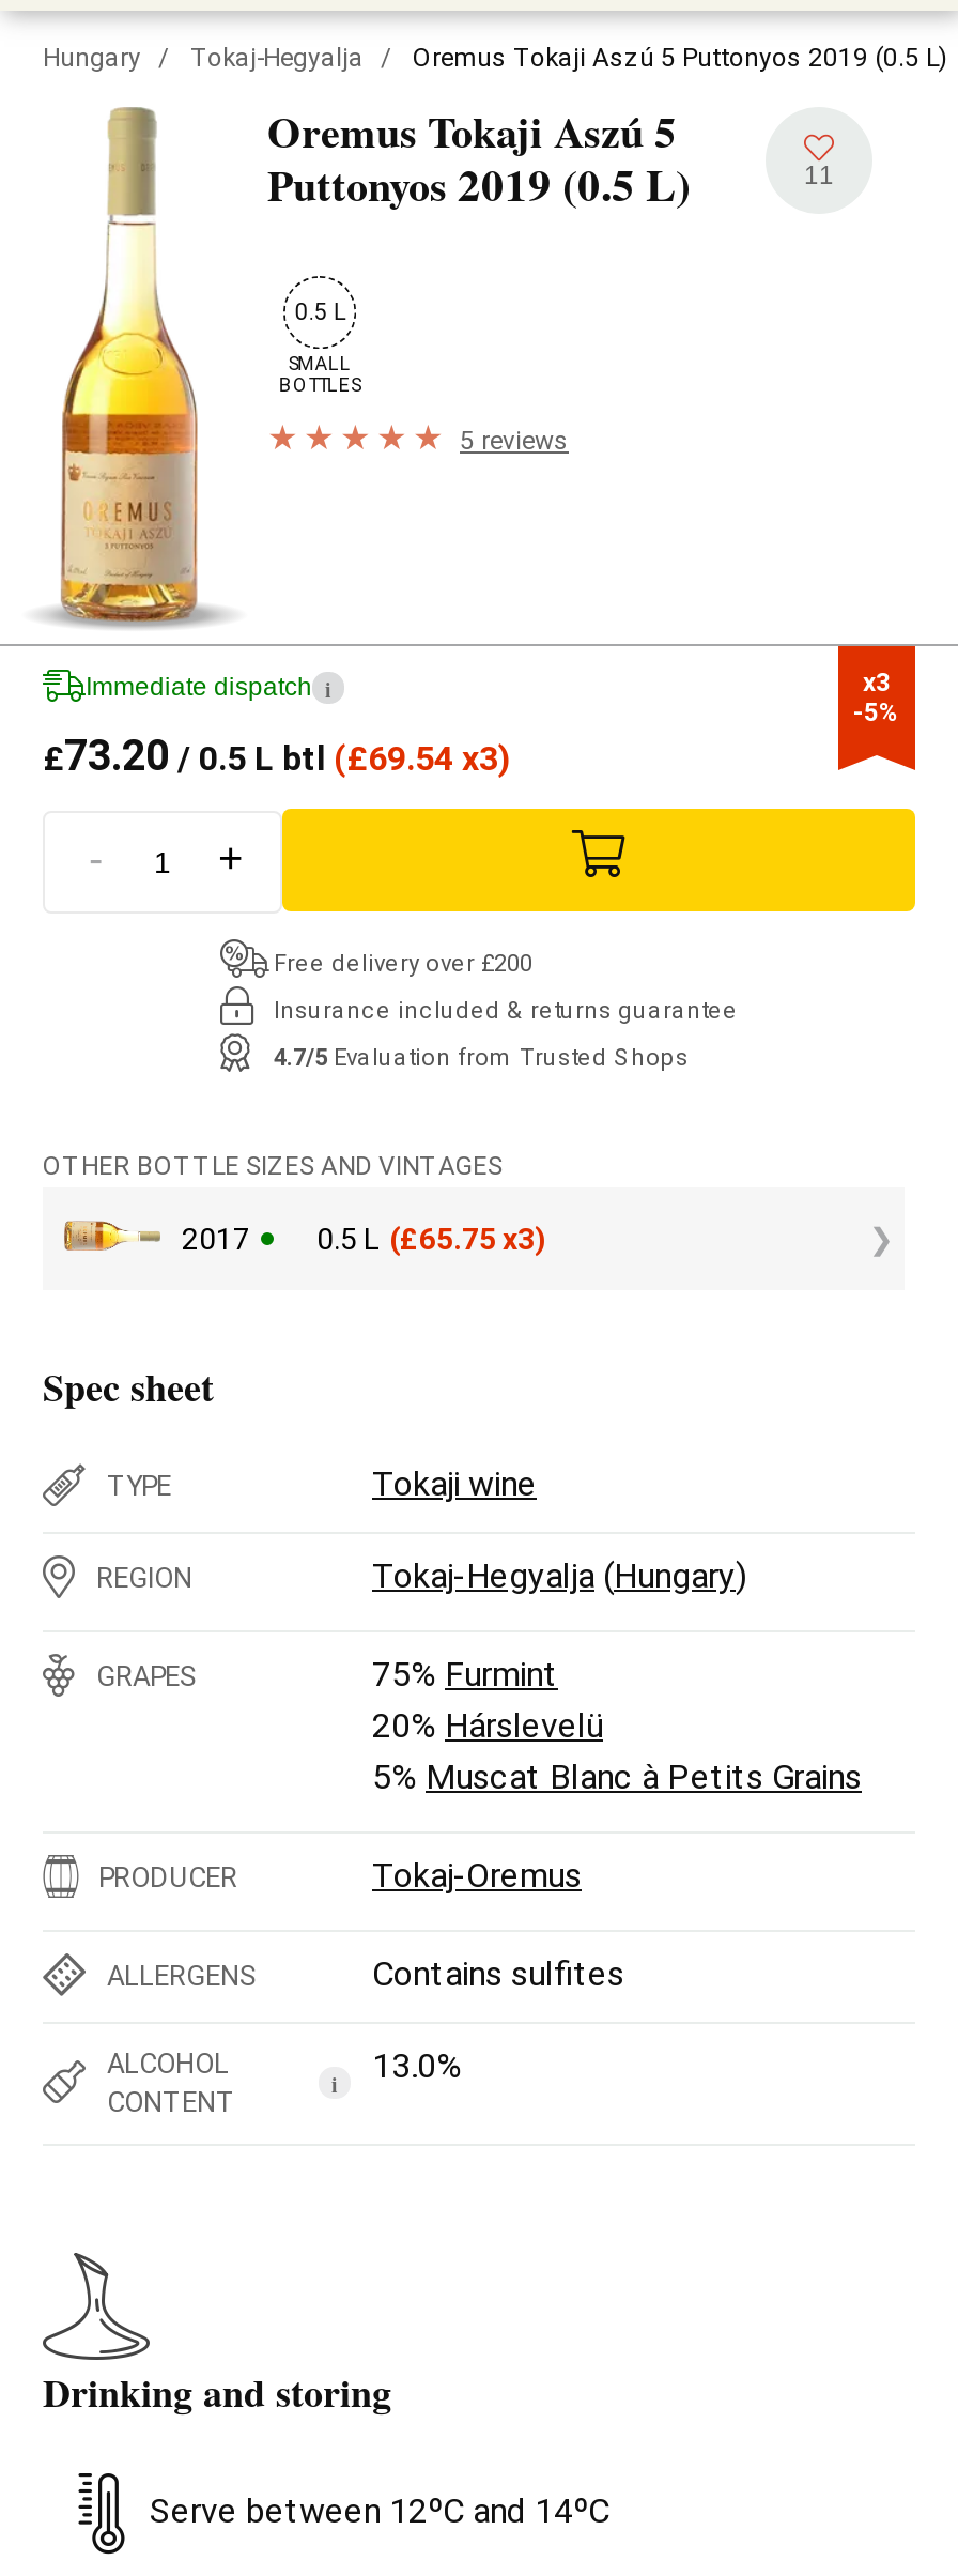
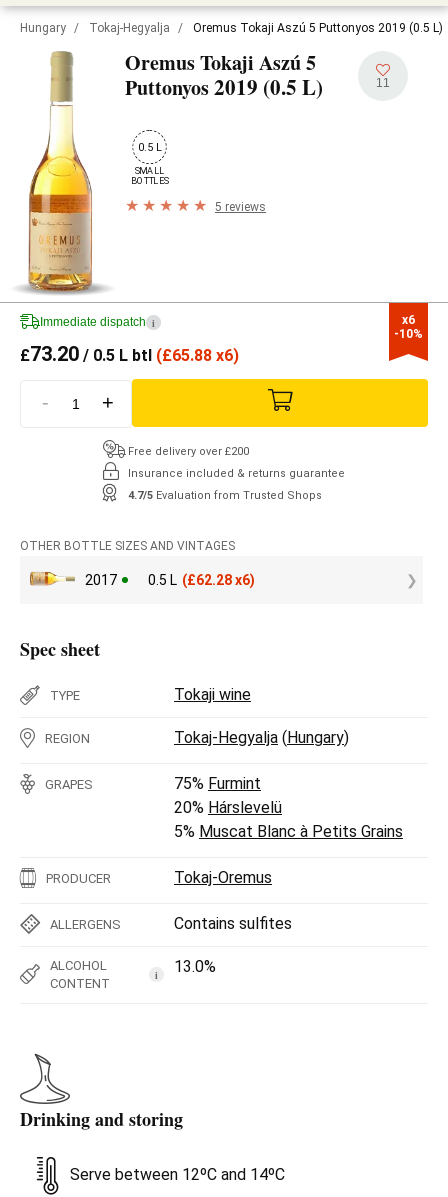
- x3
- -5%
+ x6
+ -10%

- £73.20 / 0.5 L btl (£69.54 x3)
+ £73.20 / 0.5 L btl (£65.88 x6)

- 2017 0.5 L (£65.75 x3)
+ 2017 0.5 L (£62.28 x6)
